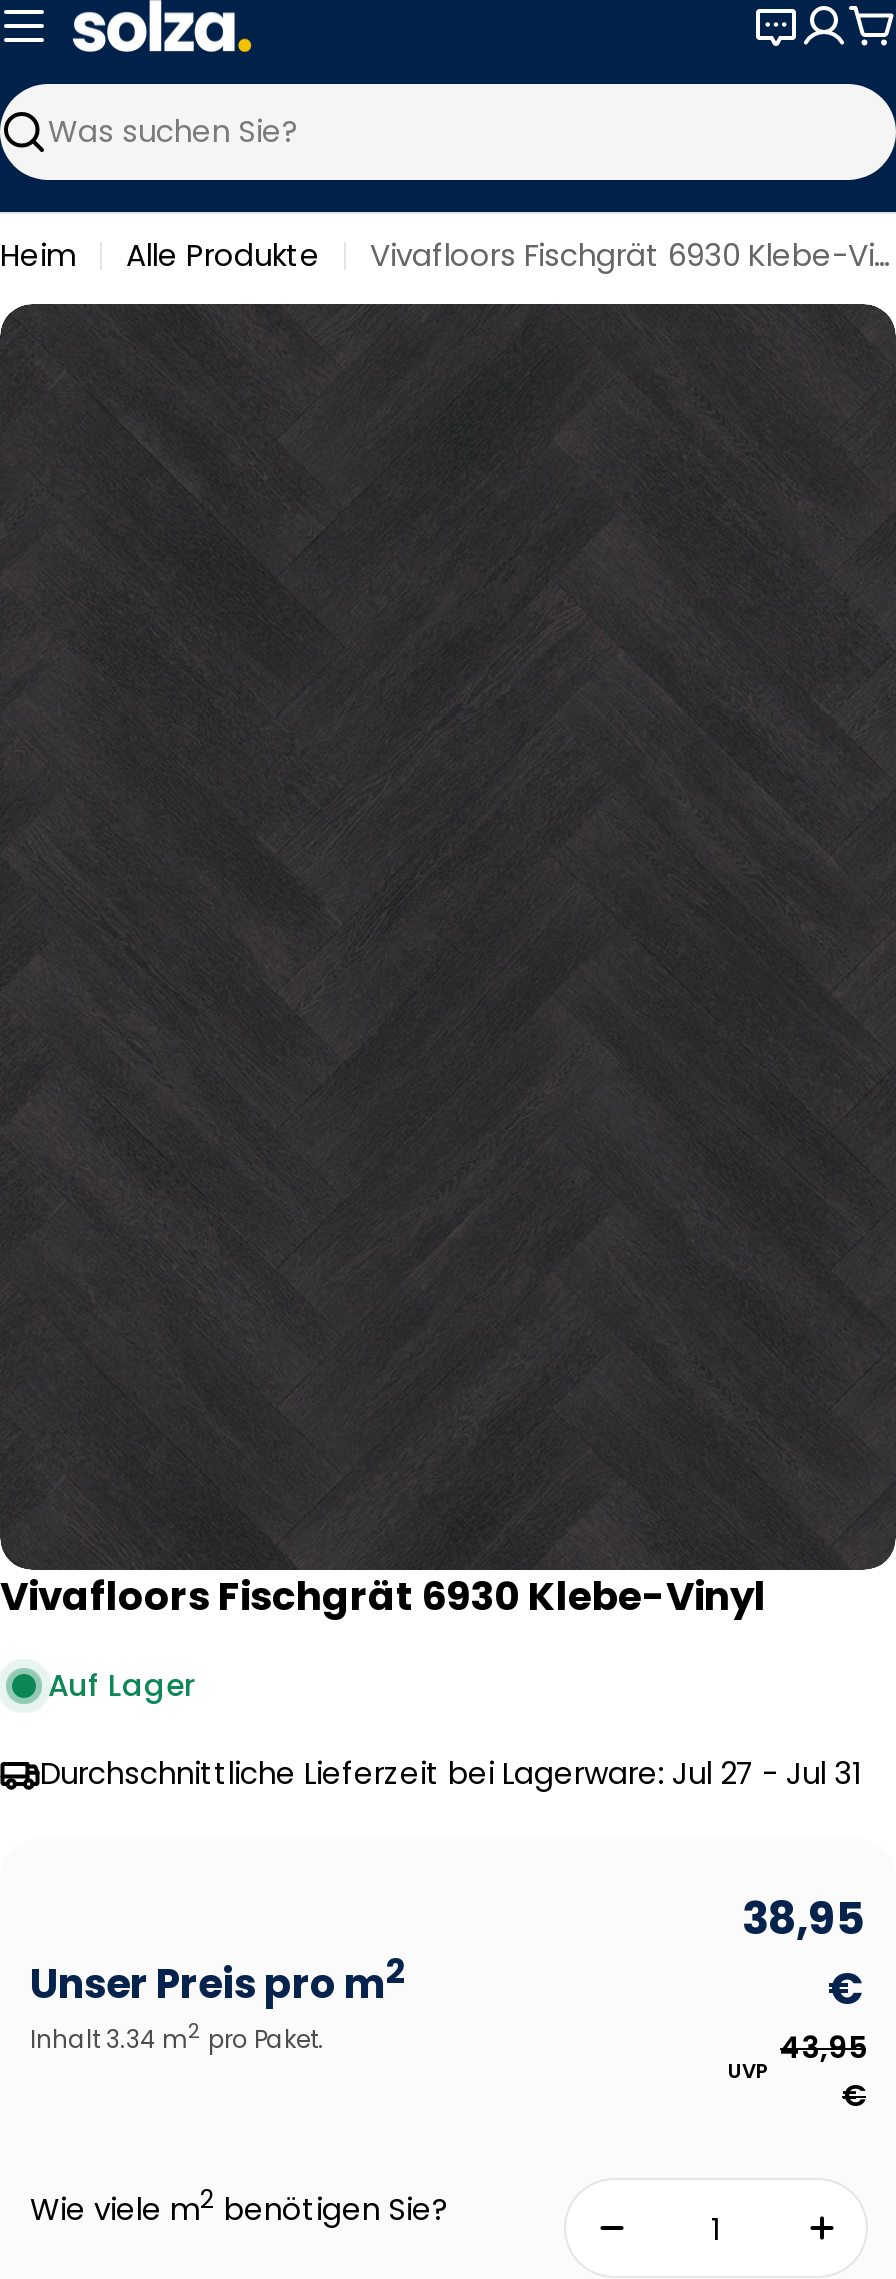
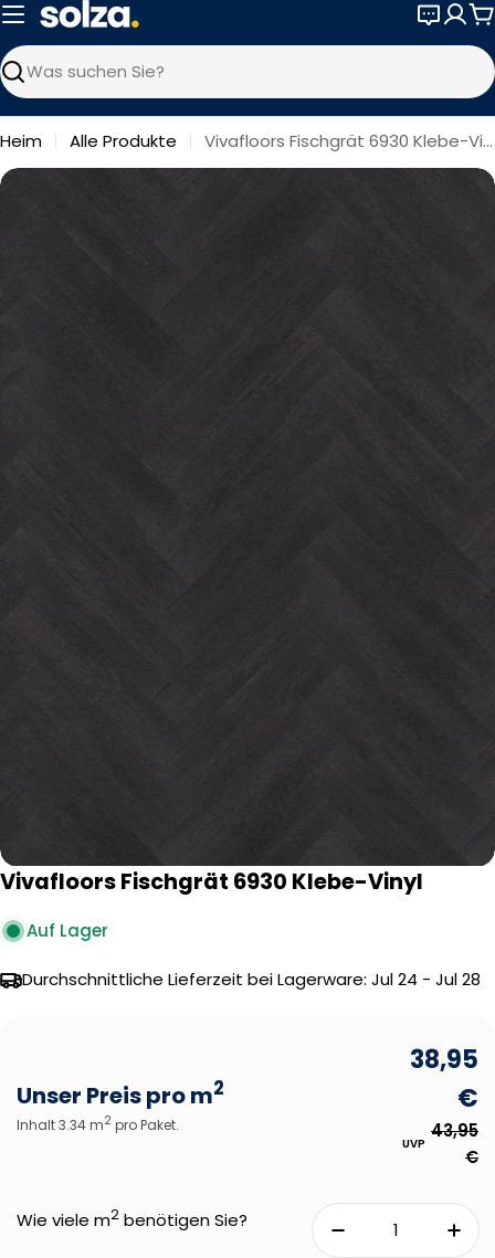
- Durchschnittliche Lieferzeit bei Lagerware: Jul 27 - Jul 31
+ Durchschnittliche Lieferzeit bei Lagerware: Jul 24 - Jul 28
